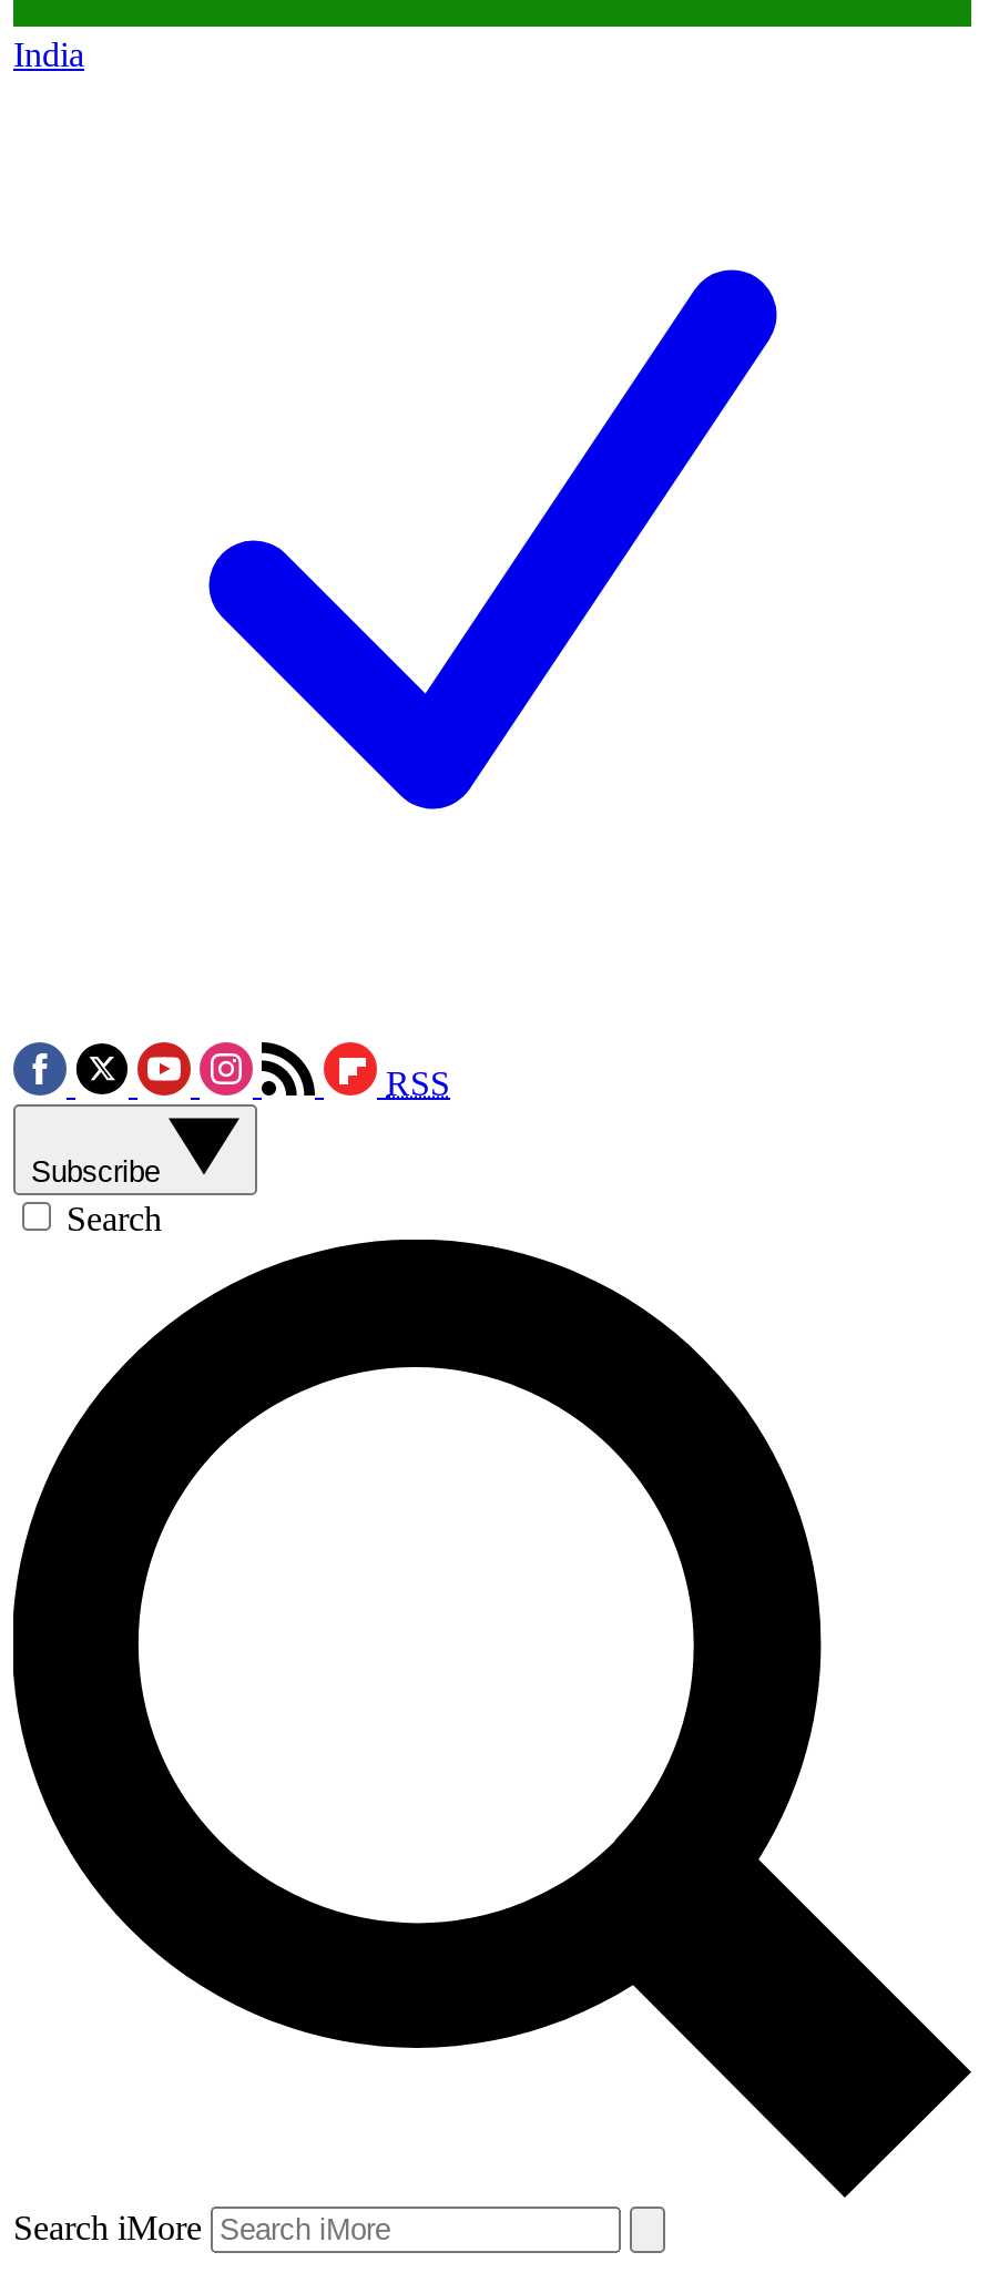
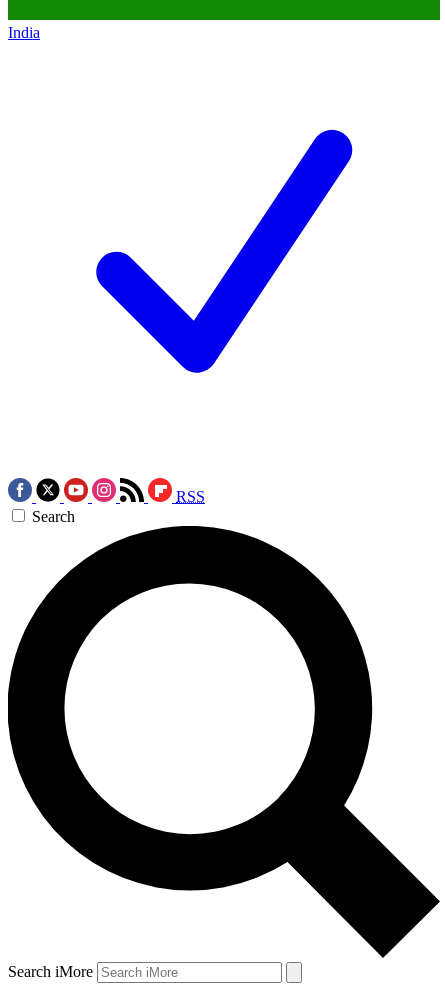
- Subscribe
